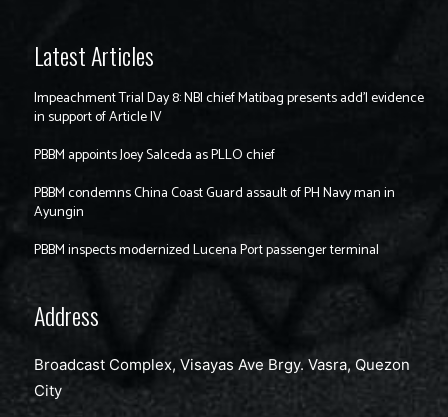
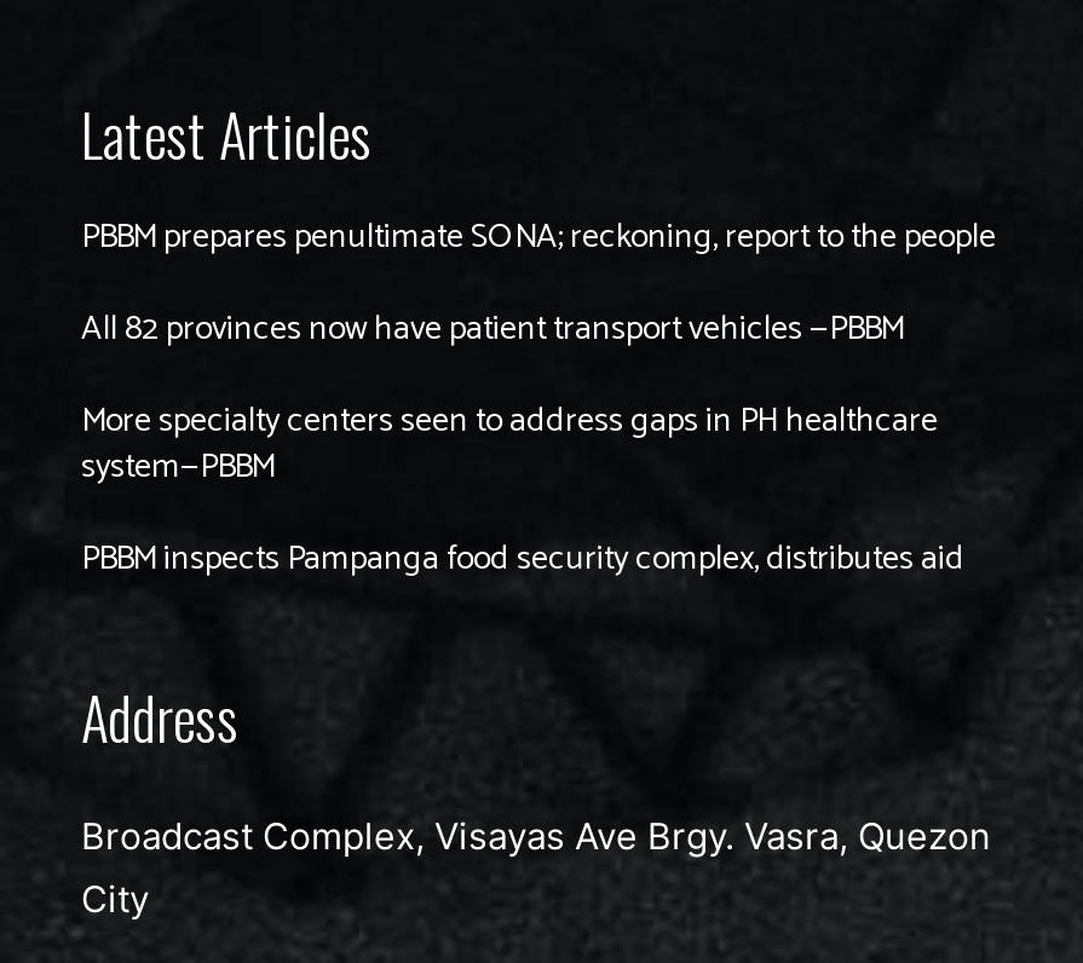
- Impeachment Trial Day 8: NBI chief Matibag presents add’l evidence
- in support of Article IV
+ PBBM prepares penultimate SONA; reckoning, report to the people

- PBBM appoints Joey Salceda as PLLO chief
+ All 82 provinces now have patient transport vehicles —PBBM

- PBBM condemns China Coast Guard assault of PH Navy man in
- Ayungin
+ More specialty centers seen to address gaps in PH healthcare
+ system—PBBM

- PBBM inspects modernized Lucena Port passenger terminal
+ PBBM inspects Pampanga food security complex, distributes aid
